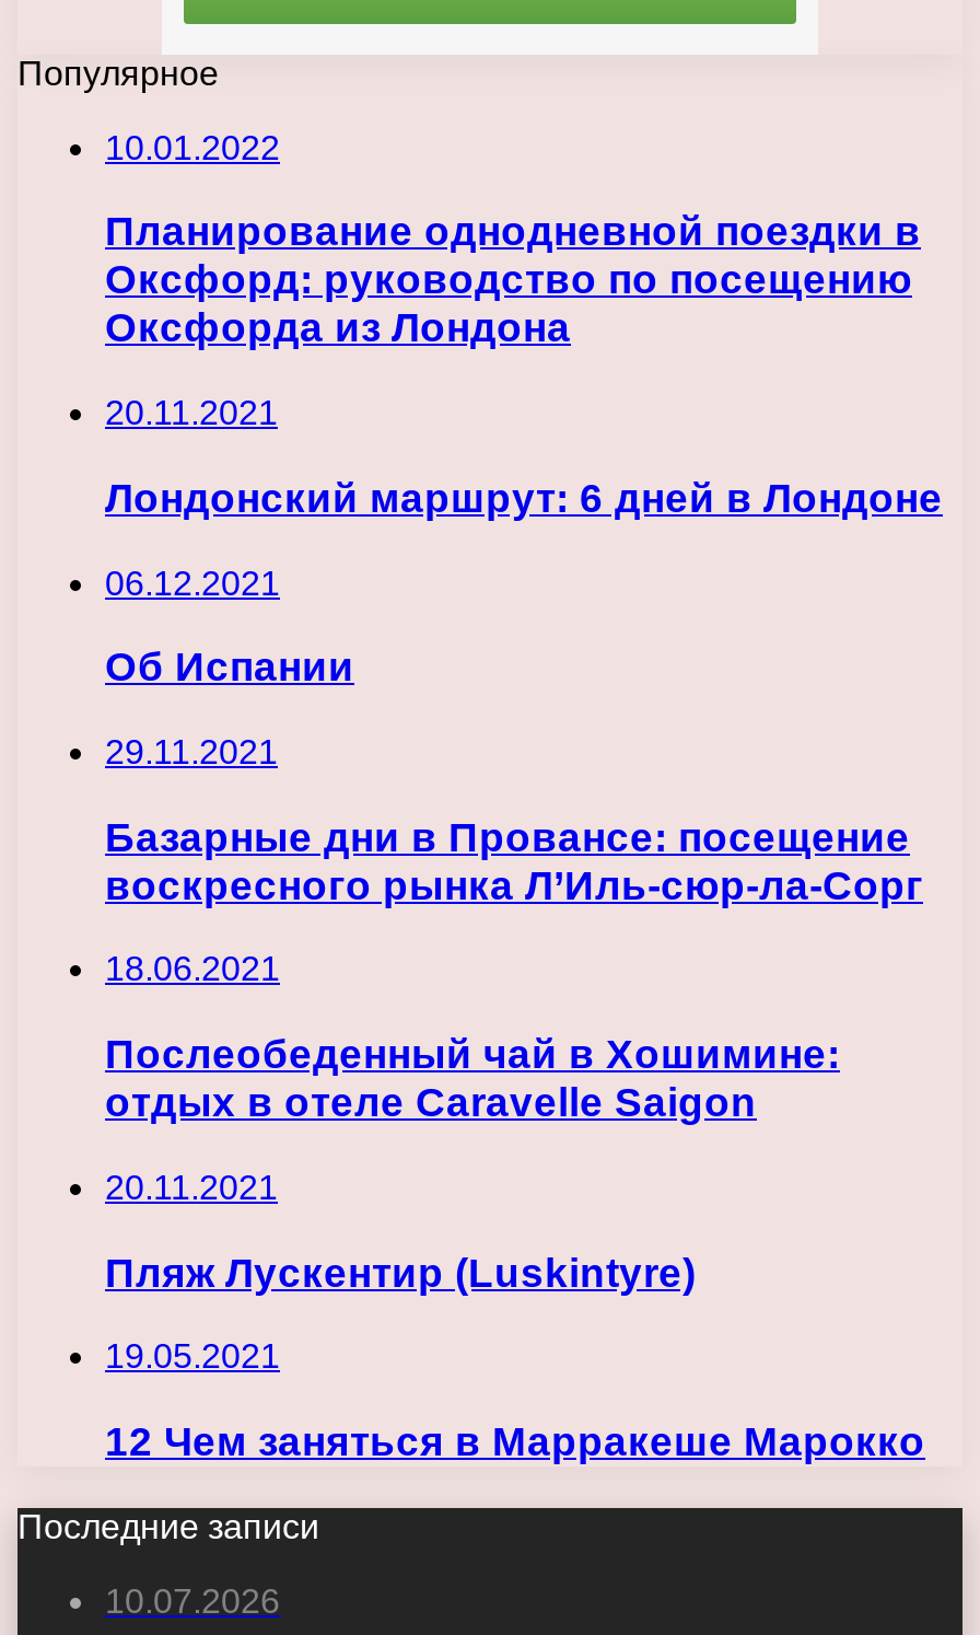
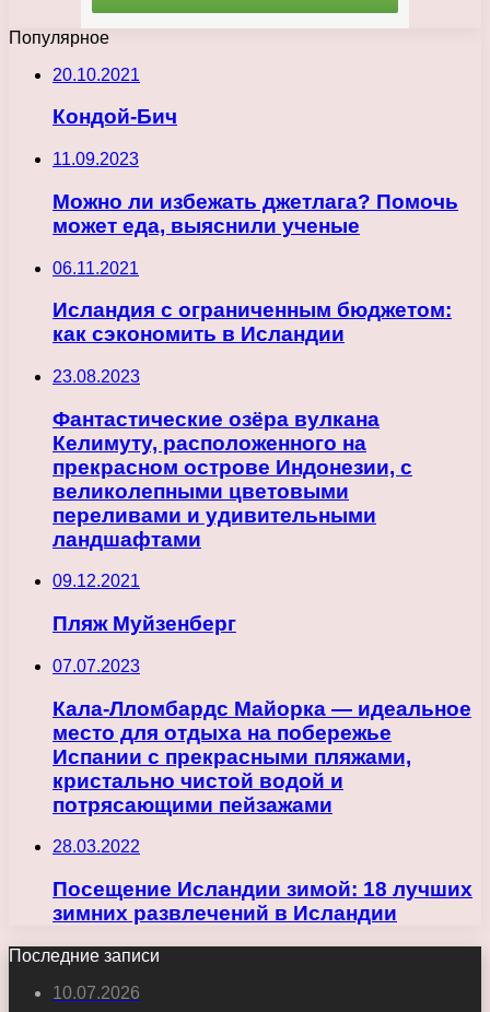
- 10.01.2022
+ 20.10.2021

- Планирование однодневной поездки в
- Оксфорд: руководство по посещению
- Оксфорда из Лондона
+ Кондой-Бич

- 20.11.2021
+ 11.09.2023

- Лондонский маршрут: 6 дней в Лондоне
+ Можно ли избежать джетлага? Помочь
+ может еда, выяснили ученые

- 06.12.2021
+ 06.11.2021

- Об Испании
+ Исландия с ограниченным бюджетом:
+ как сэкономить в Исландии

- 29.11.2021
+ 23.08.2023

- Базарные дни в Провансе: посещение
- воскресного рынка Л’Иль-сюр-ла-Сорг
+ Фантастические озёра вулкана
+ Келимуту, расположенного на
+ прекрасном острове Индонезии, с
+ великолепными цветовыми
+ переливами и удивительными
+ ландшафтами

- 18.06.2021
+ 09.12.2021

- Послеобеденный чай в Хошимине:
- отдых в отеле Caravelle Saigon
+ Пляж Муйзенберг

- 20.11.2021
+ 07.07.2023

- Пляж Лускентир (Luskintyre)
+ Кала-Лломбардс Майорка — идеальное
+ место для отдыха на побережье
+ Испании с прекрасными пляжами,
+ кристально чистой водой и
+ потрясающими пейзажами

- 19.05.2021
+ 28.03.2022

- 12 Чем заняться в Марракеше Марокко
+ Посещение Исландии зимой: 18 лучших
+ зимних развлечений в Исландии
